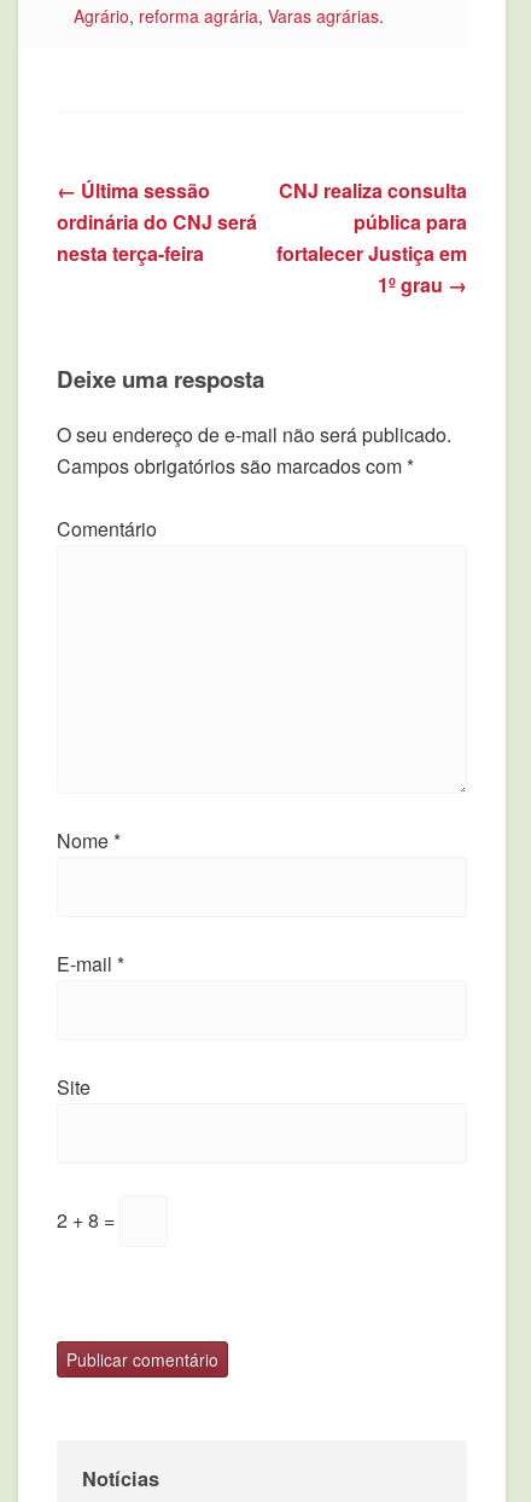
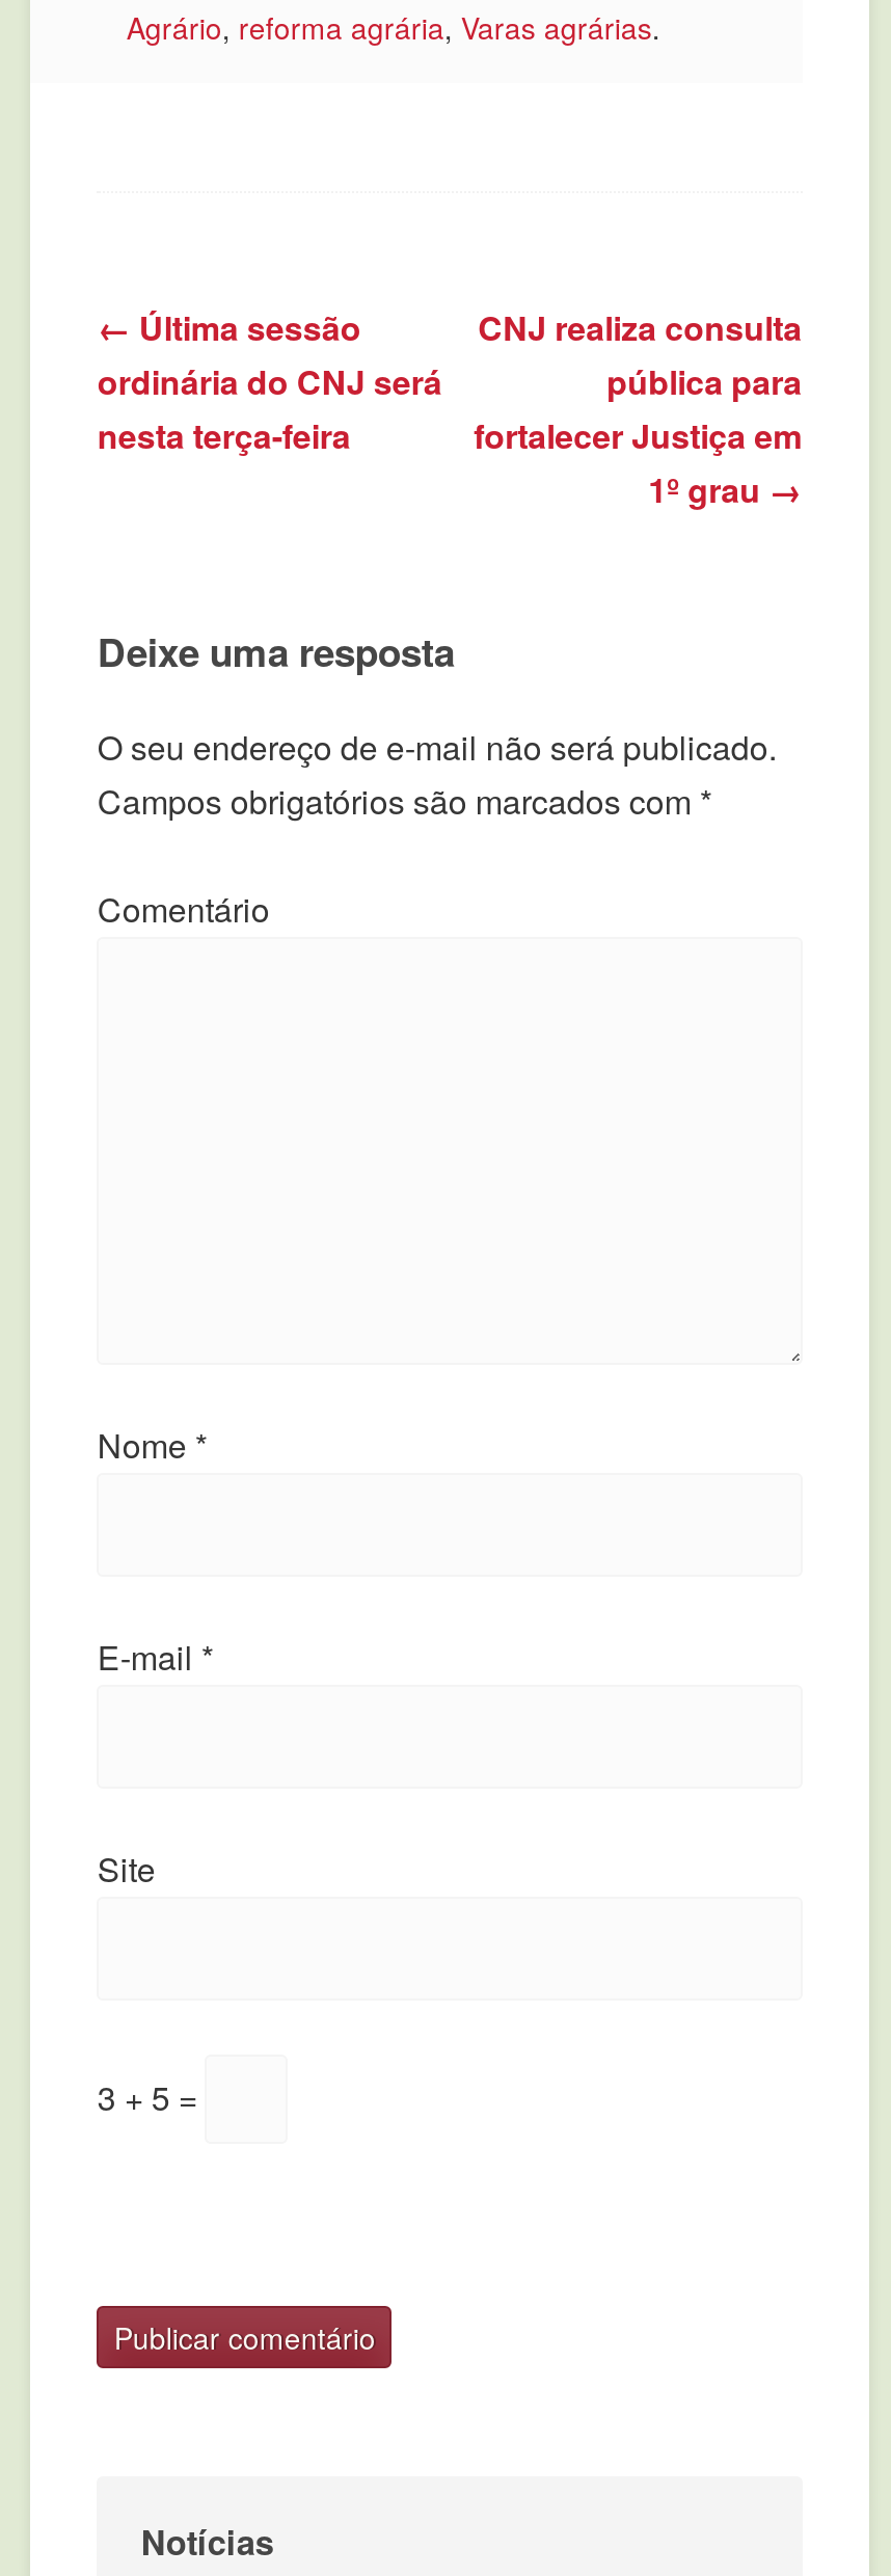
- 2 + 8 =
+ 3 + 5 =
